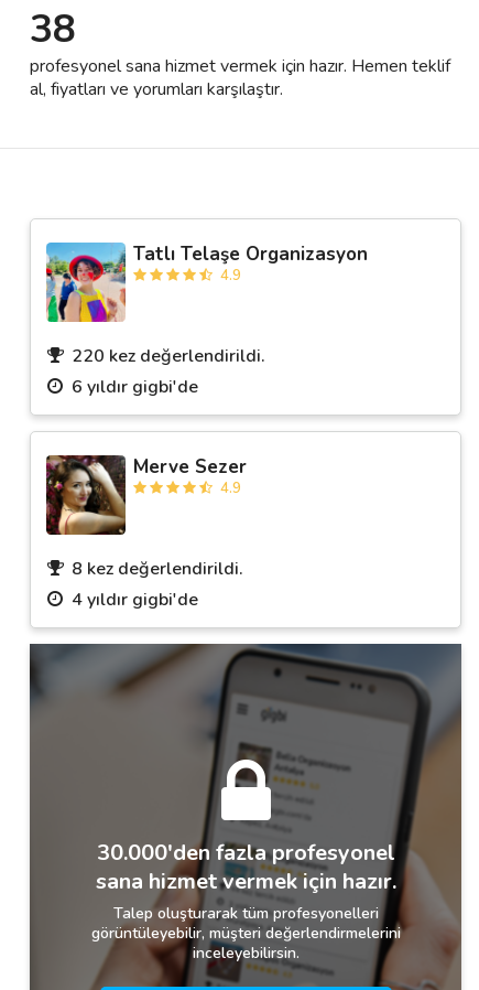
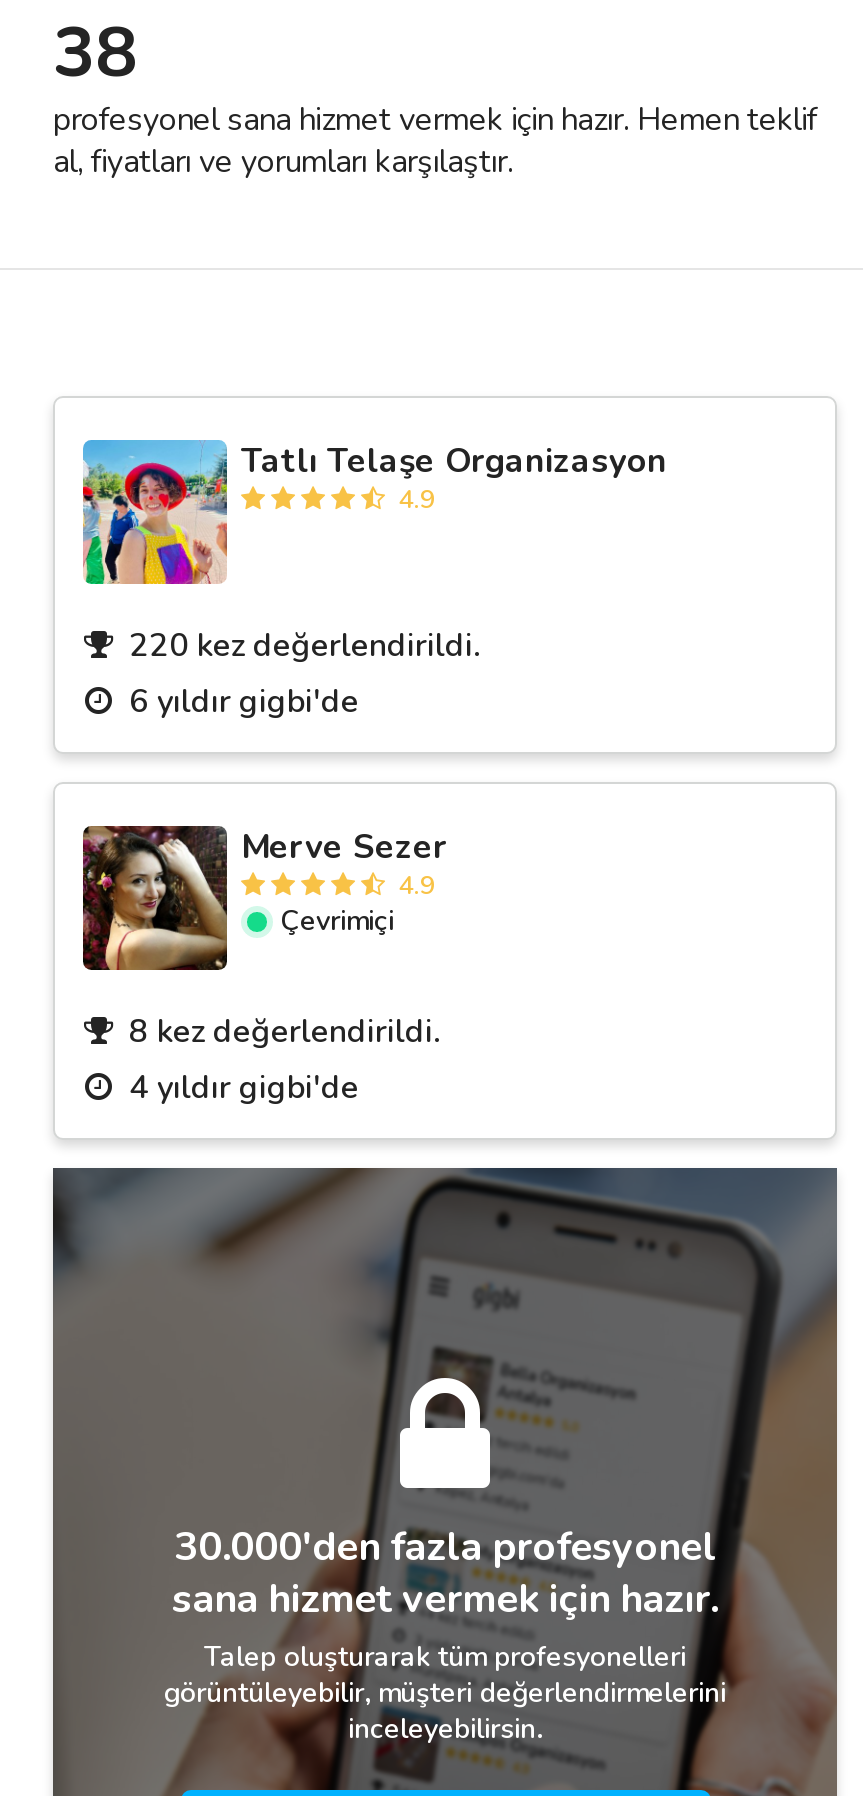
+ Çevrimiçi
